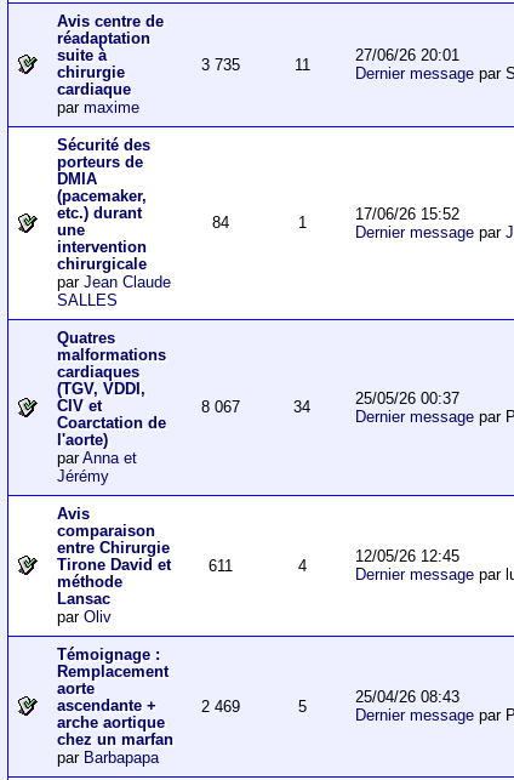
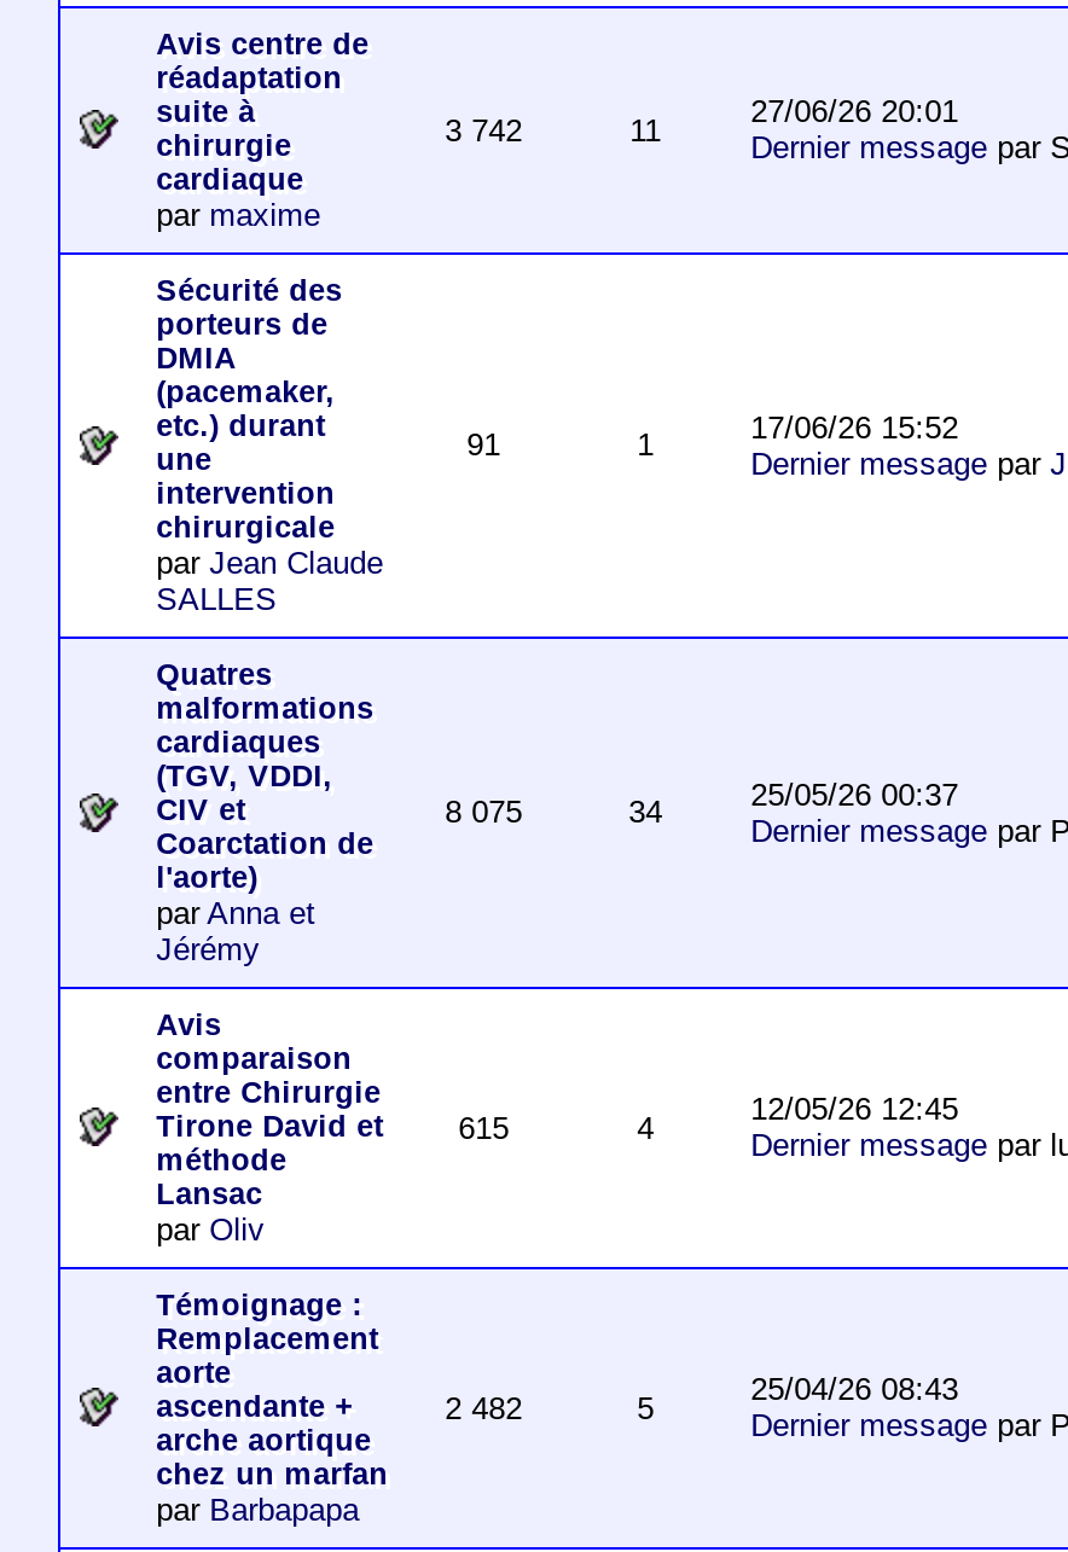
- 3 735
+ 3 742

- 84
+ 91

- 8 067
+ 8 075

- 611
+ 615

- 2 469
+ 2 482
